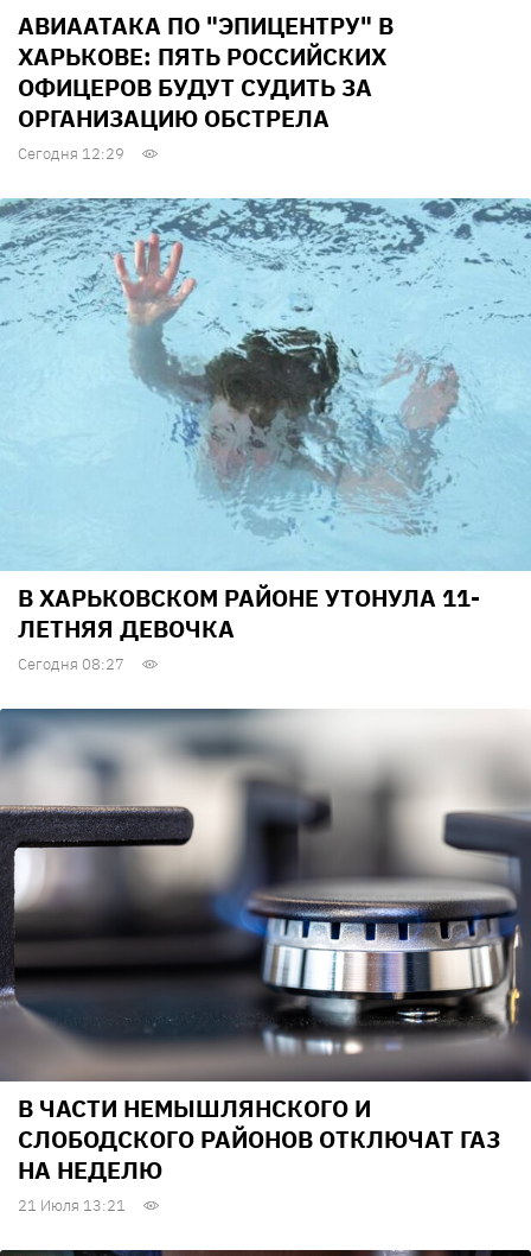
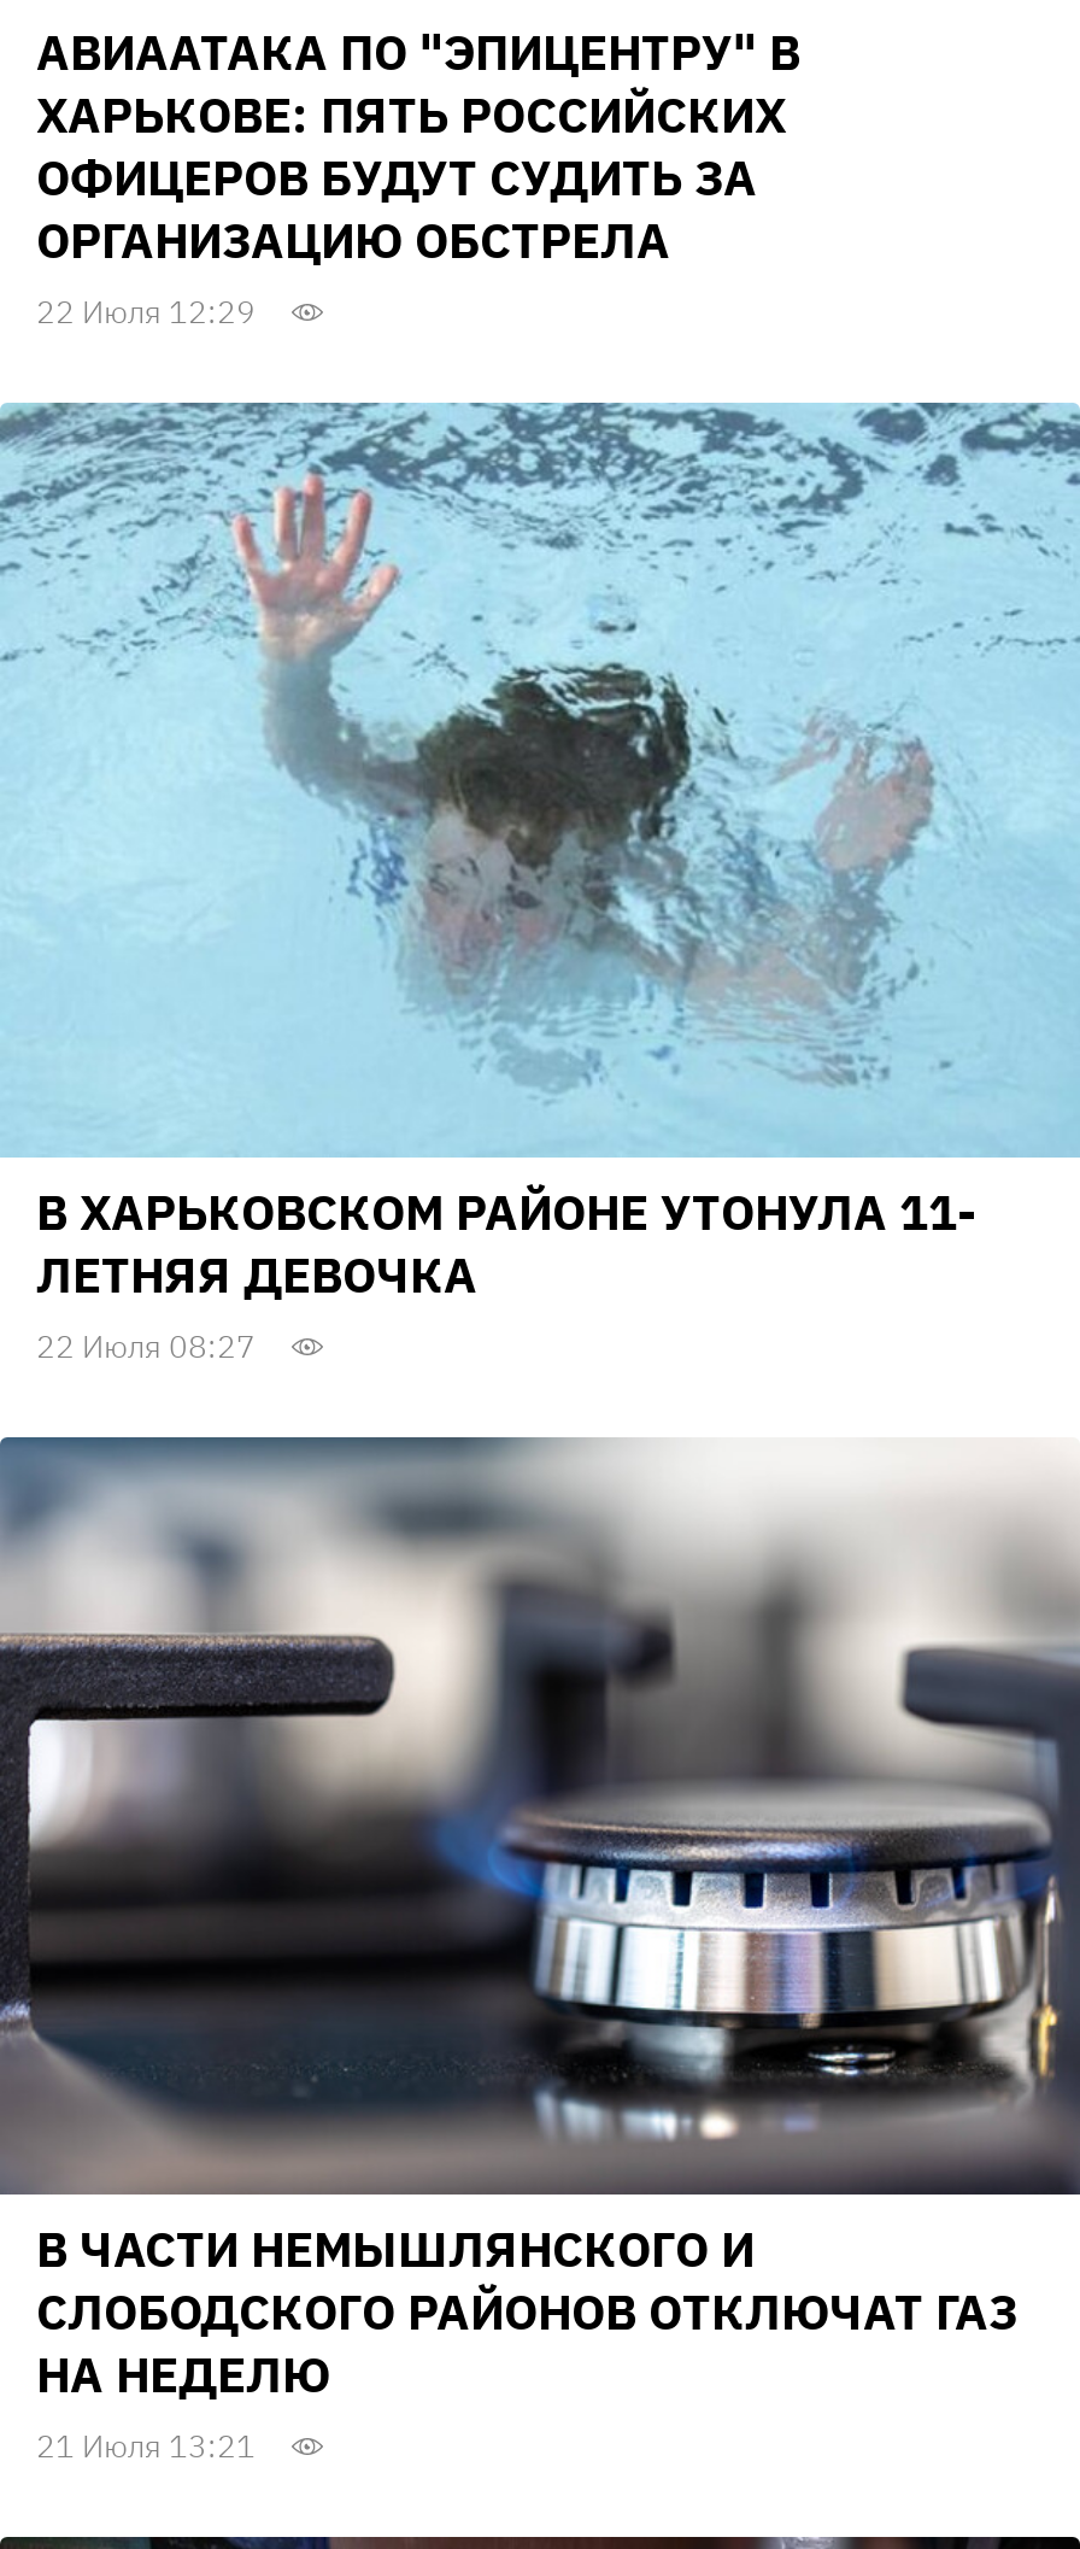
- Сегодня 12:29
+ 22 Июля 12:29

- Сегодня 08:27
+ 22 Июля 08:27
